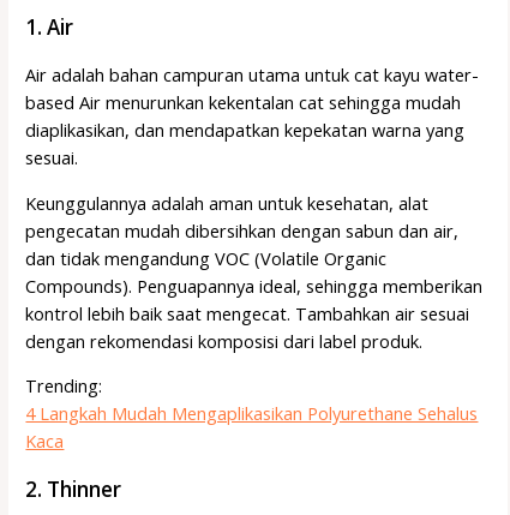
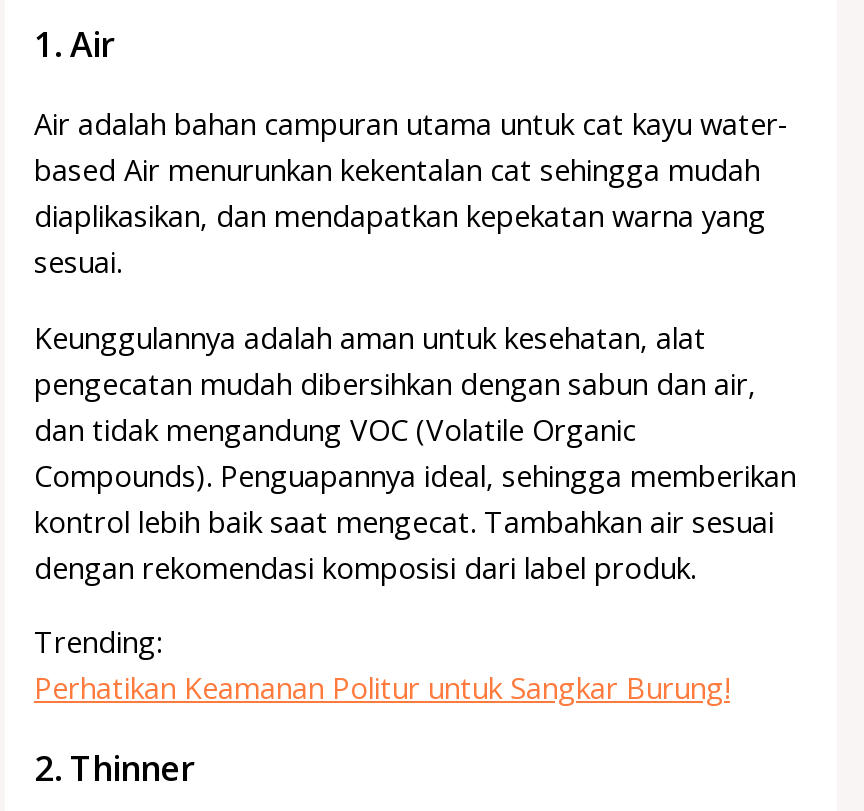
- 4 Langkah Mudah Mengaplikasikan Polyurethane Sehalus
- Kaca
+ Perhatikan Keamanan Politur untuk Sangkar Burung!
